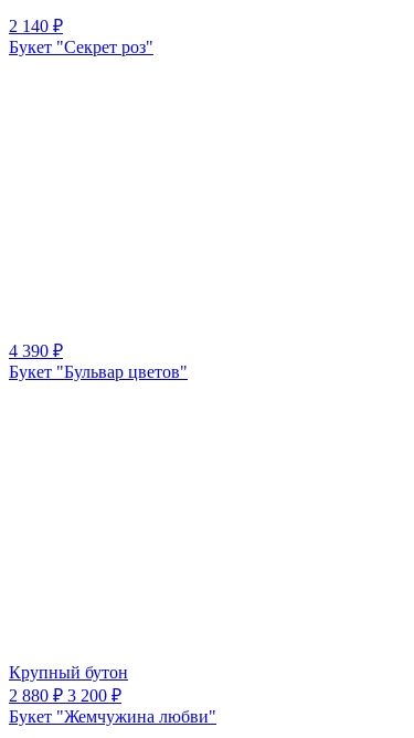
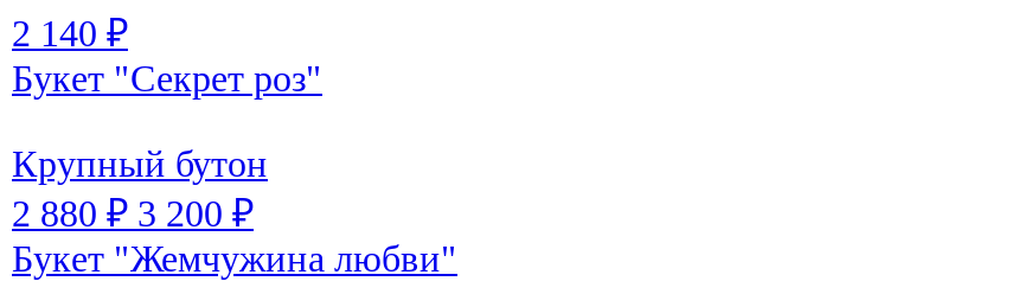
- 4 390 ₽
- Букет "Бульвар цветов"
